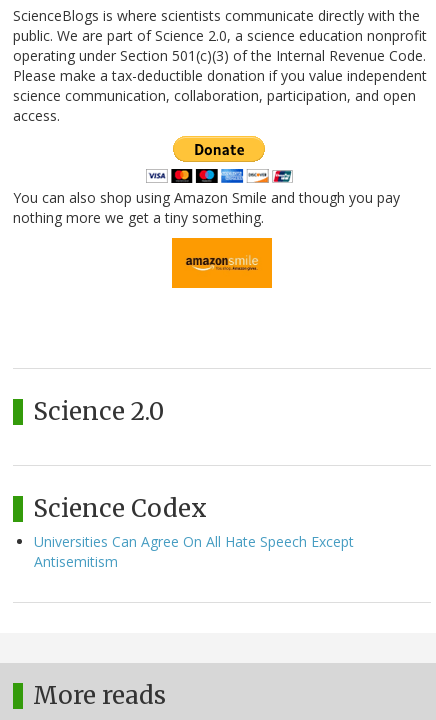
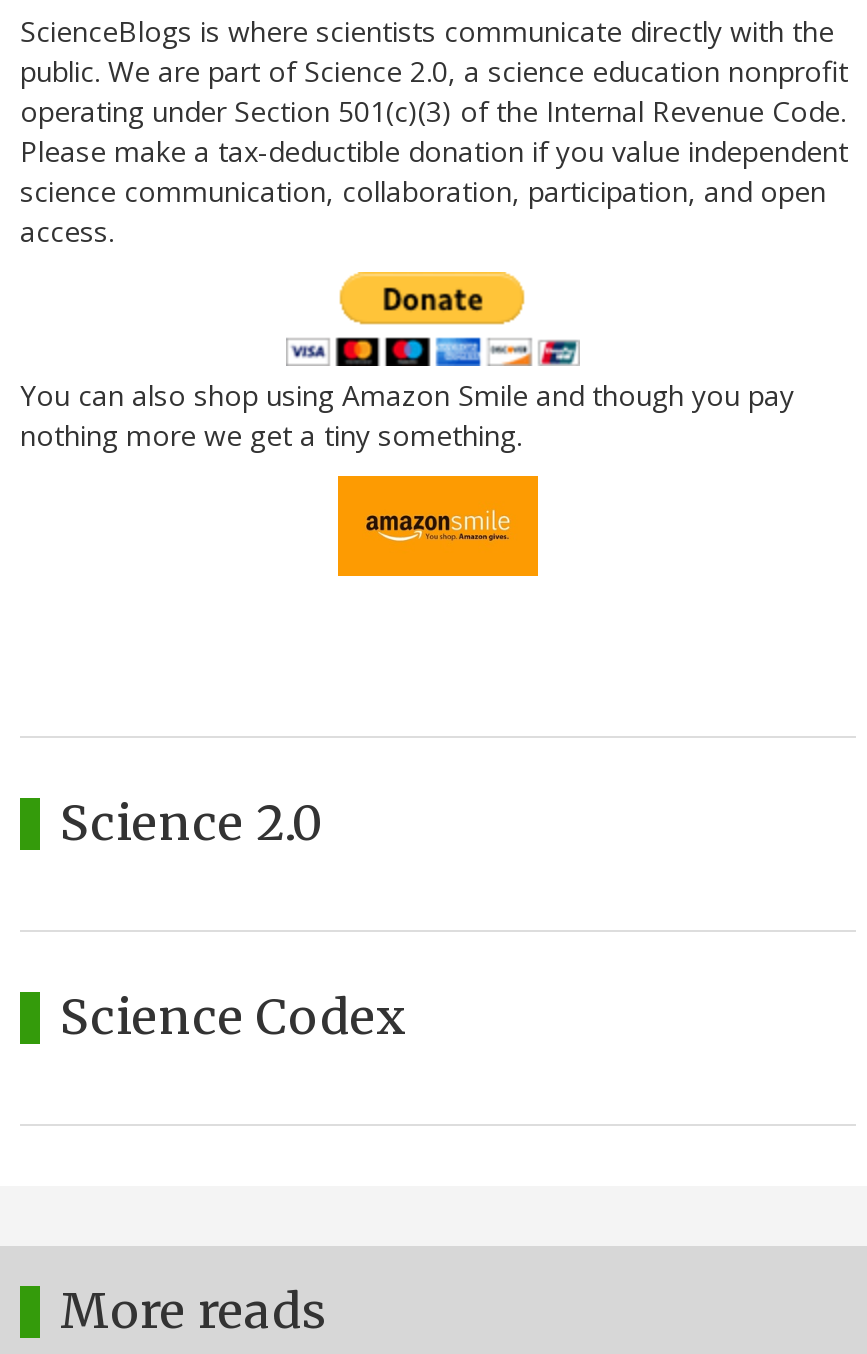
- Universities Can Agree On All Hate Speech Except
- Antisemitism
